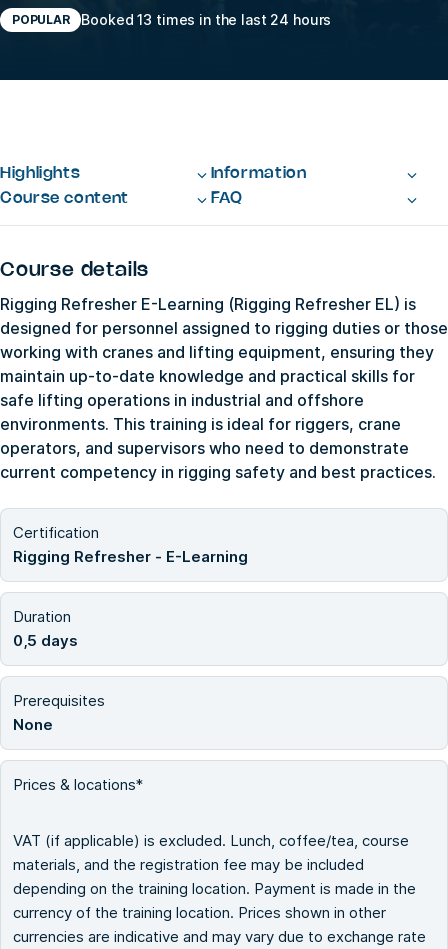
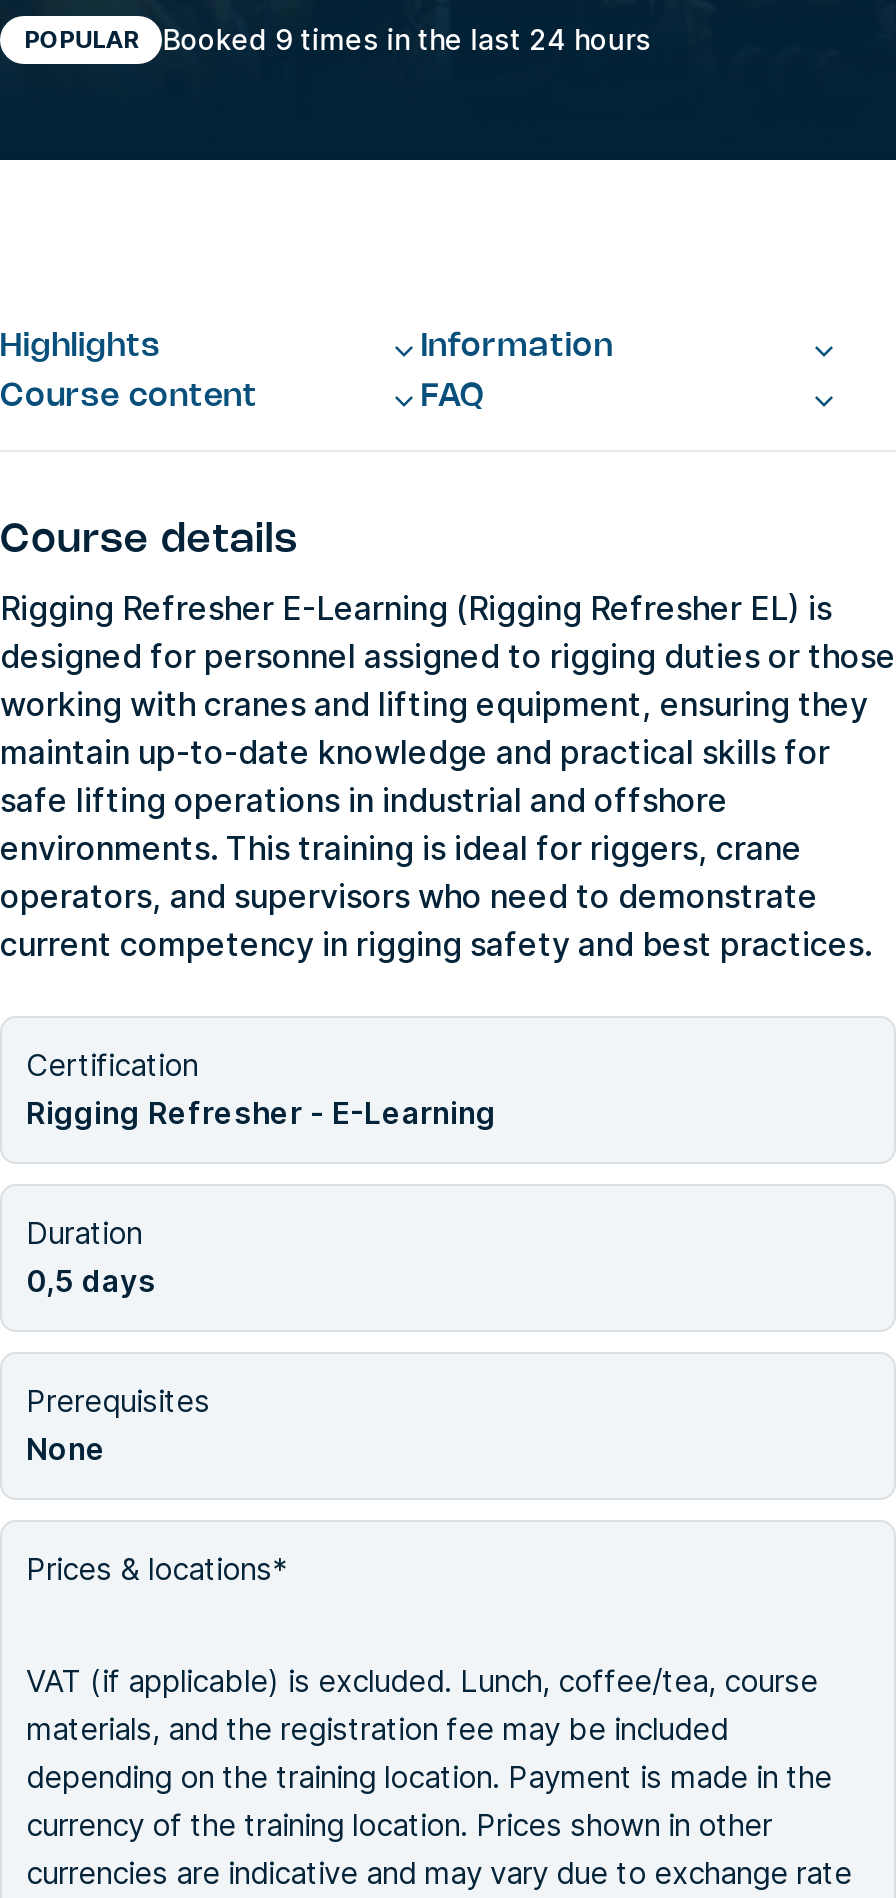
- Booked 13 times in the last 24 hours
+ Booked 9 times in the last 24 hours
